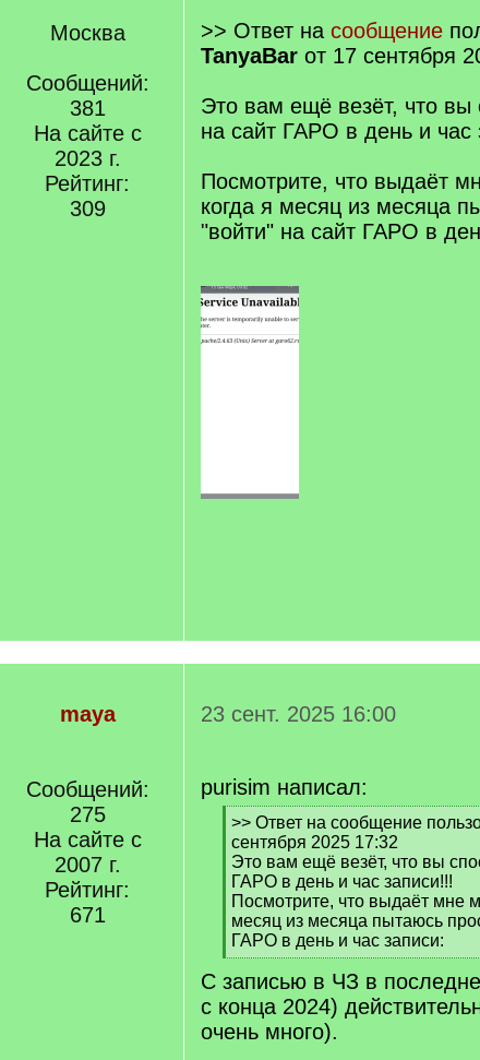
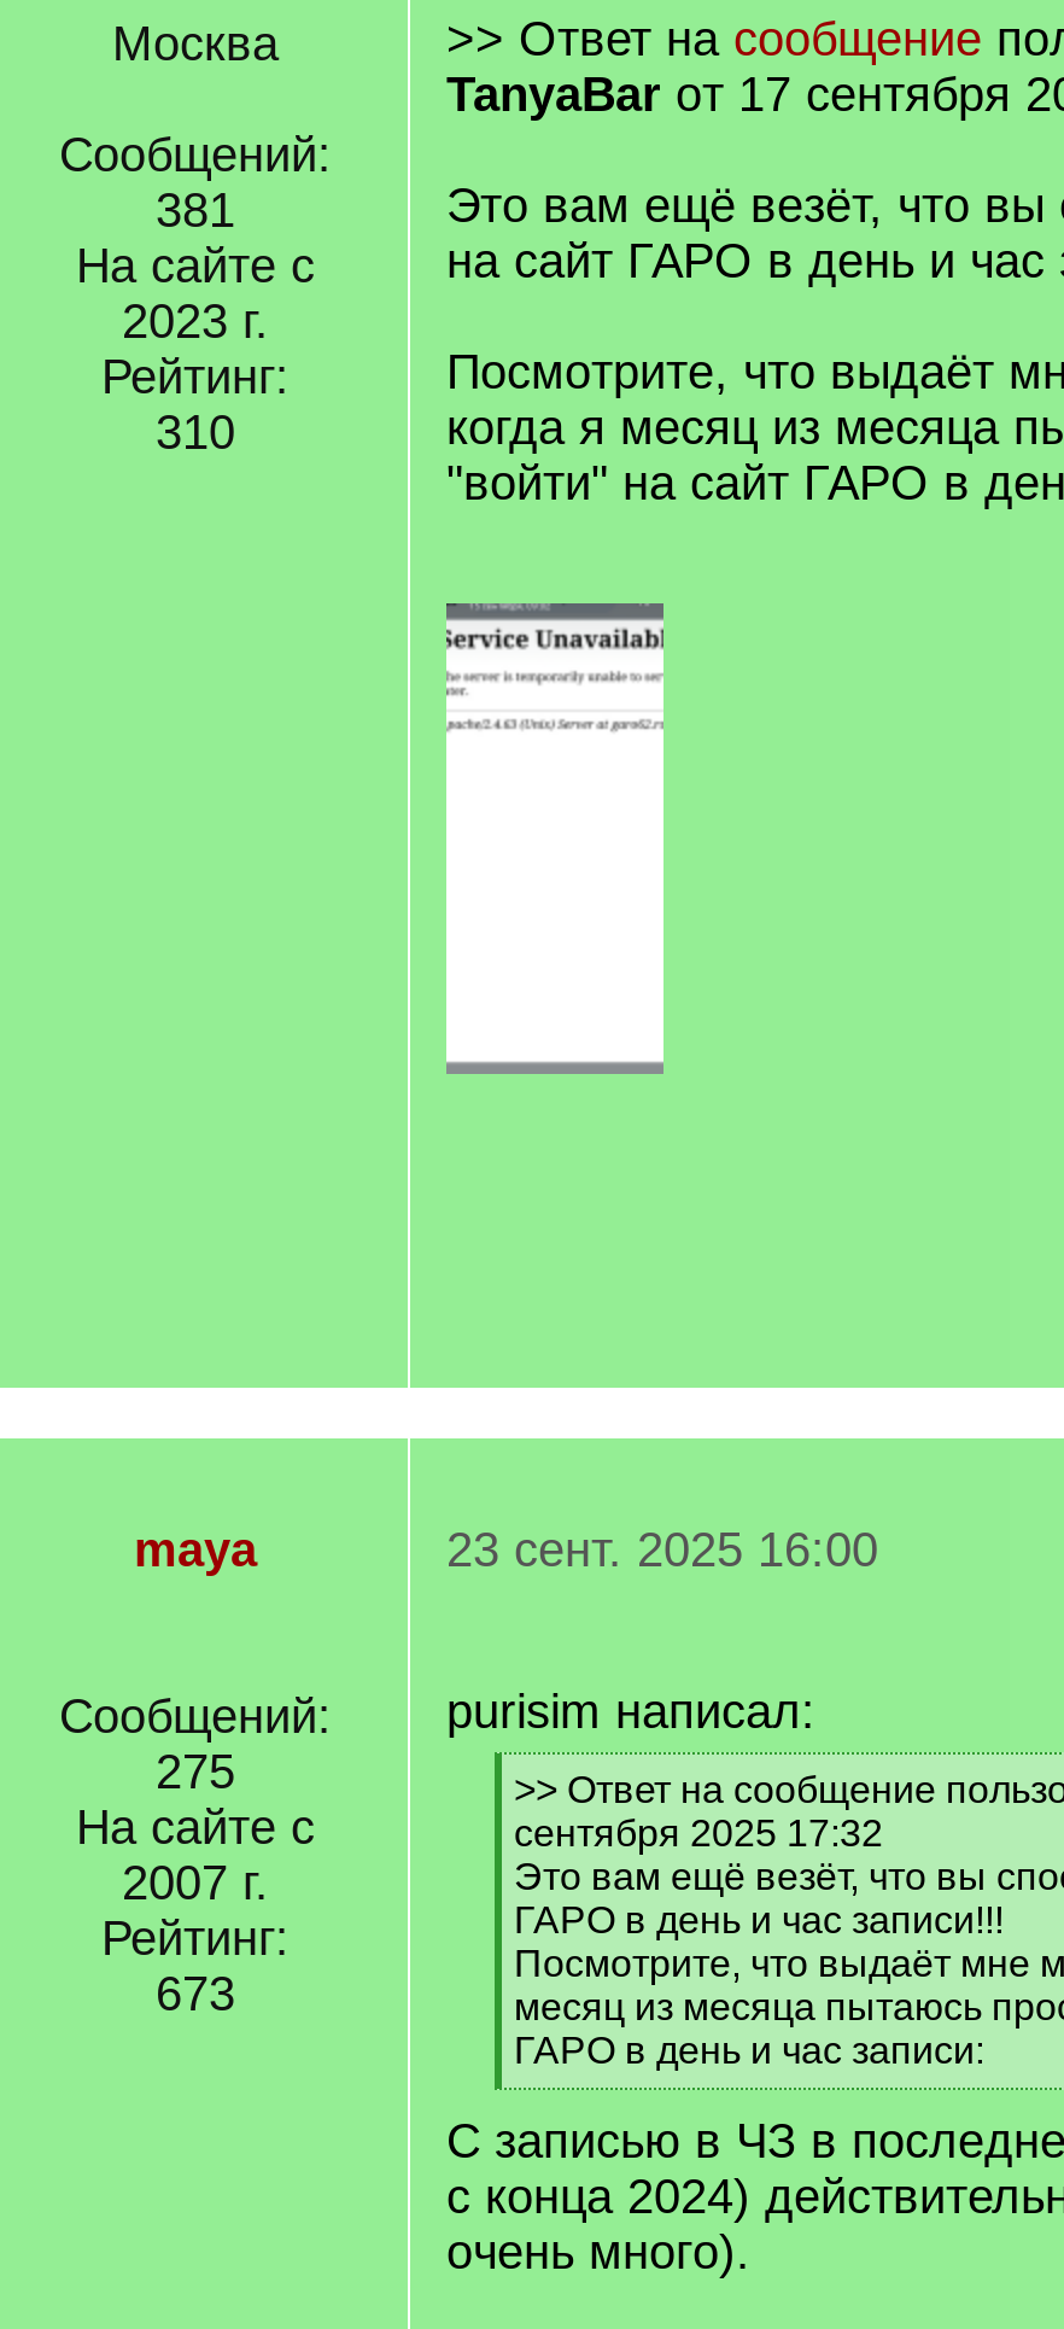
- 309
+ 310

- 671
+ 673
